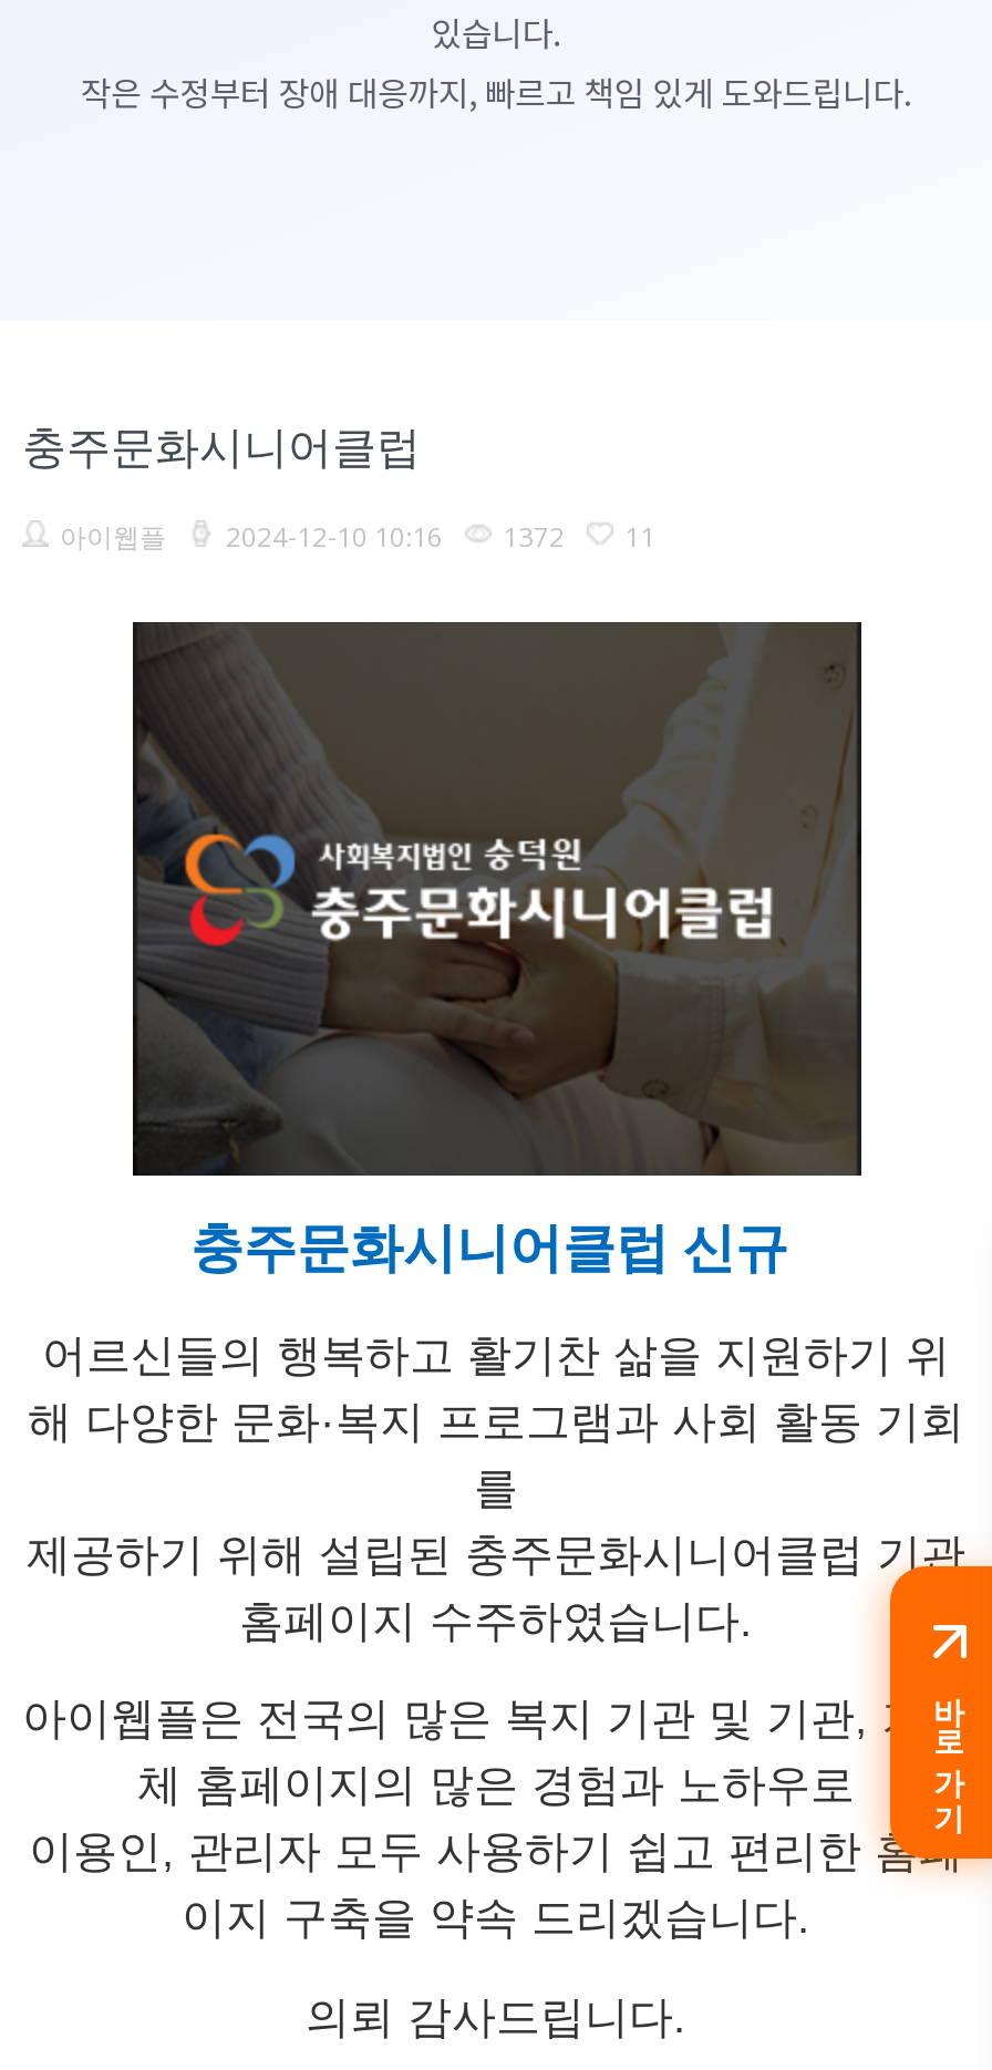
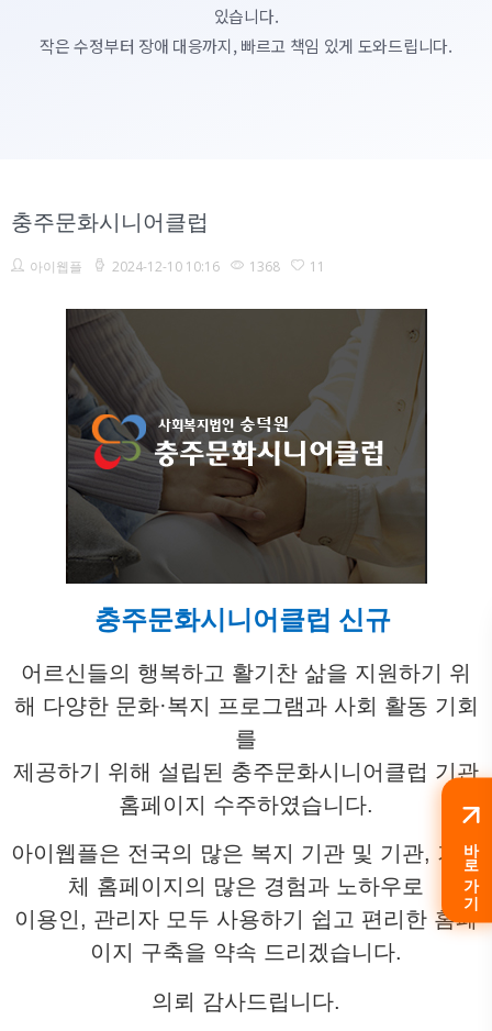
- 아이웹플 2024-12-10 10:16 1372 11
+ 아이웹플 2024-12-10 10:16 1368 11
